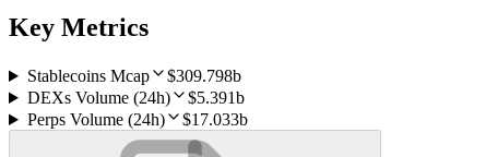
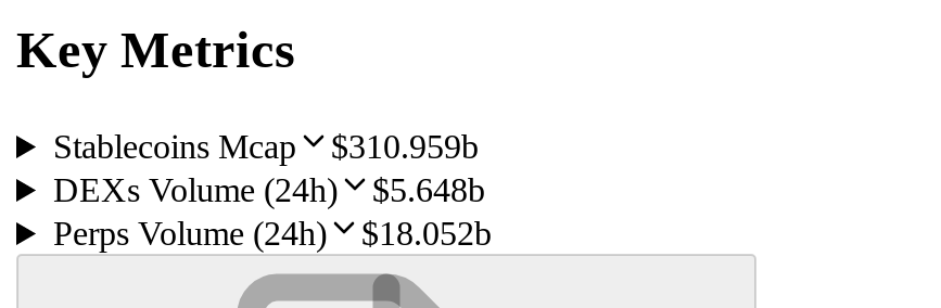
- Stablecoins Mcap $309.798b
+ Stablecoins Mcap $310.959b

- DEXs Volume (24h) $5.391b
+ DEXs Volume (24h) $5.648b

- Perps Volume (24h) $17.033b
+ Perps Volume (24h) $18.052b
